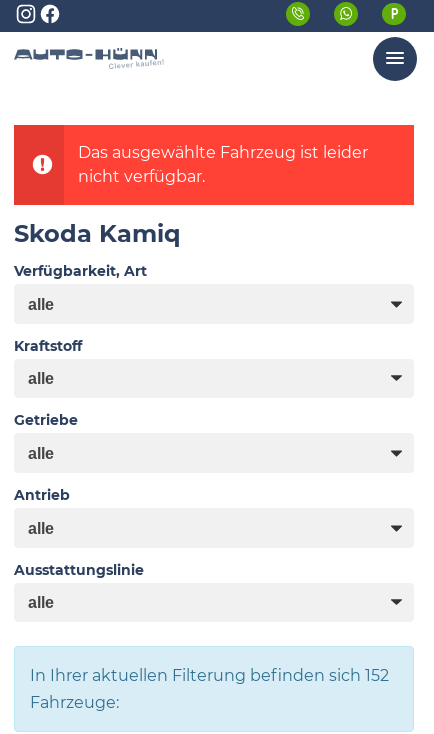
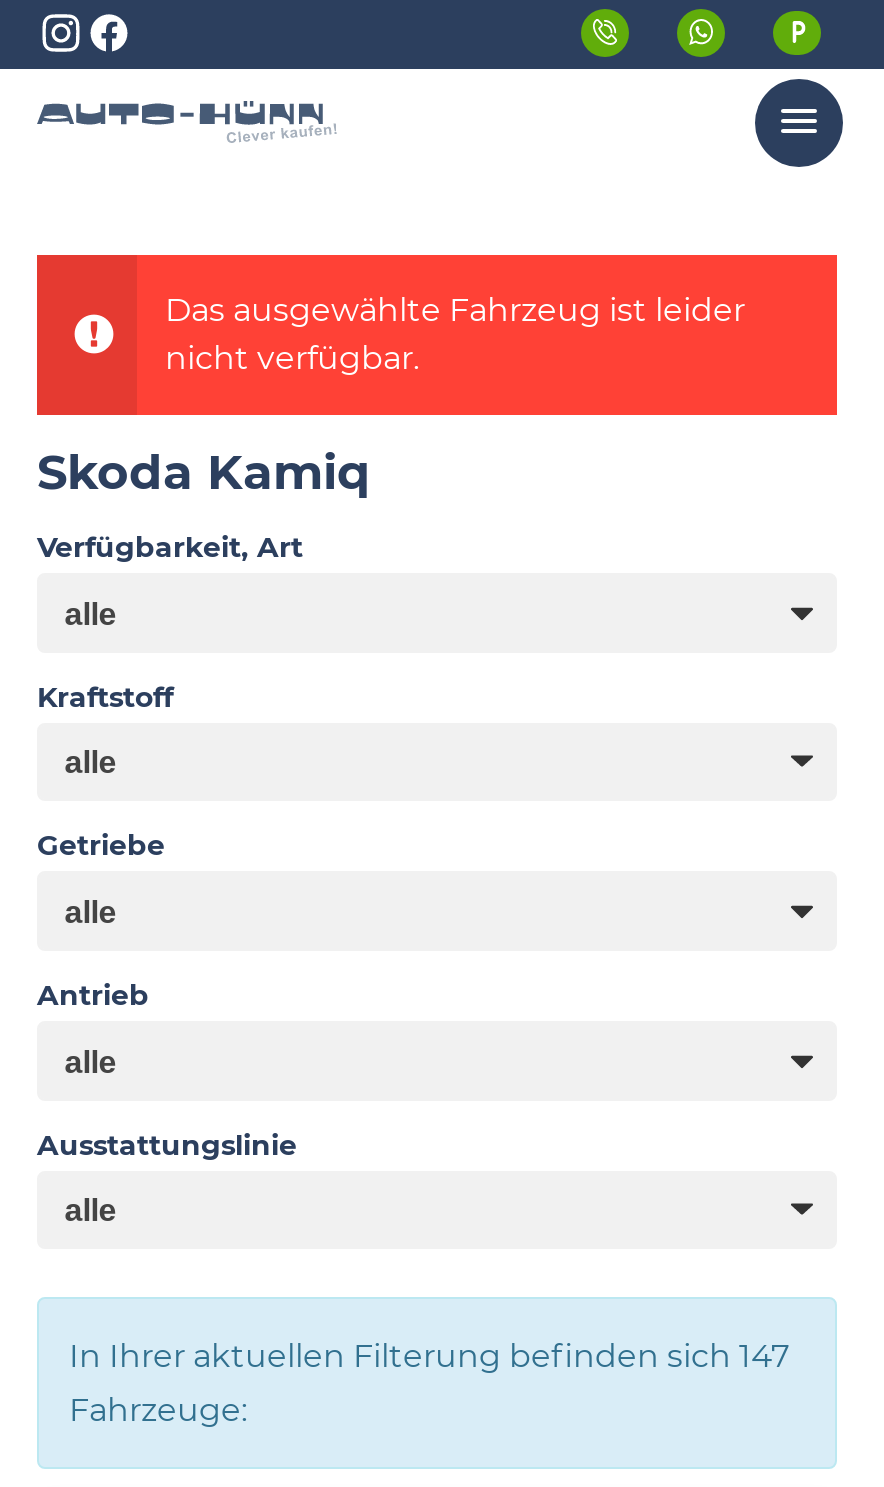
- In Ihrer aktuellen Filterung befinden sich 152
+ In Ihrer aktuellen Filterung befinden sich 147
